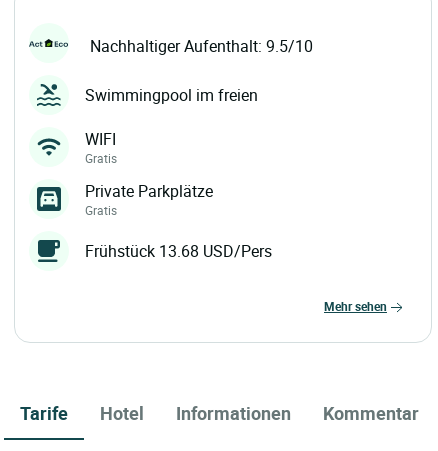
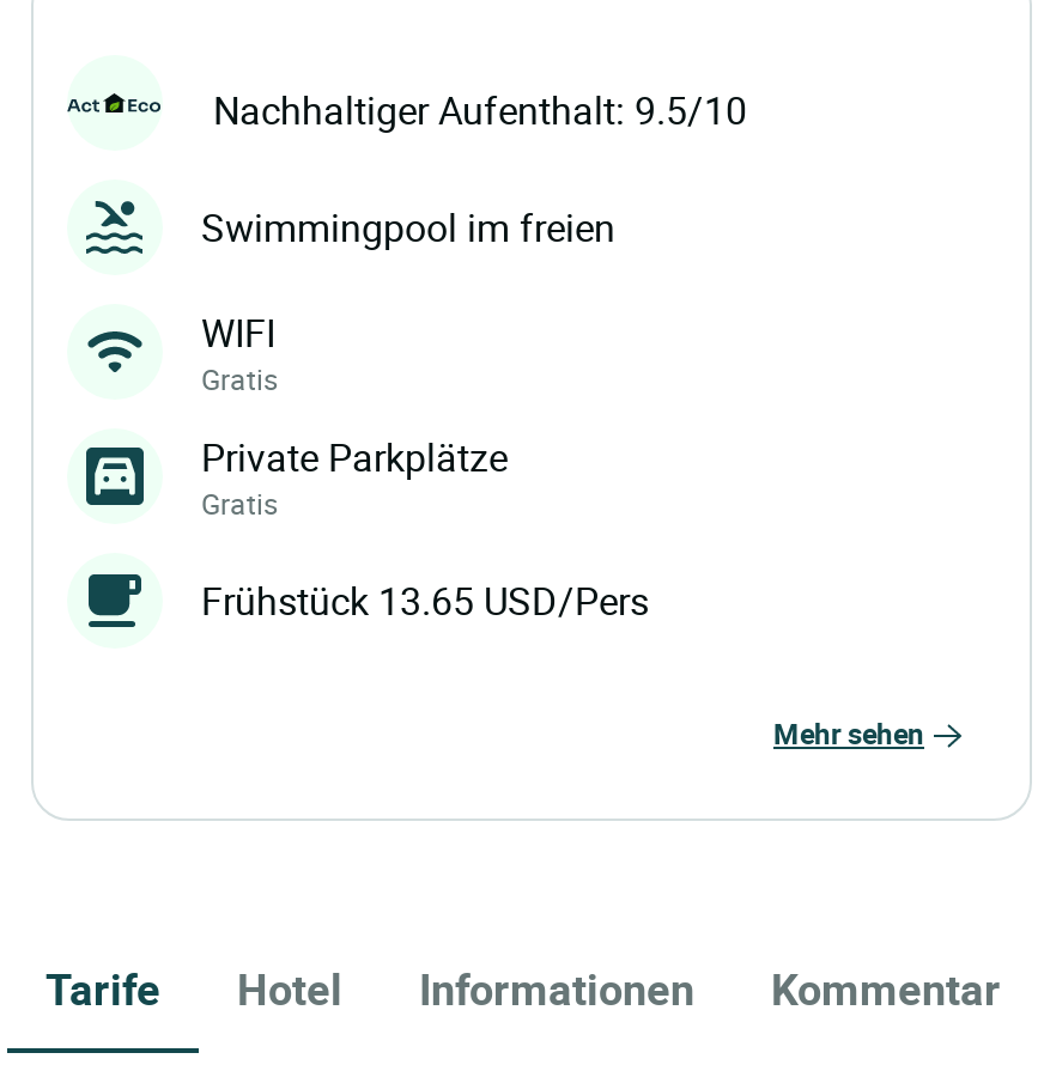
- Frühstück 13.68 USD/Pers
+ Frühstück 13.65 USD/Pers
